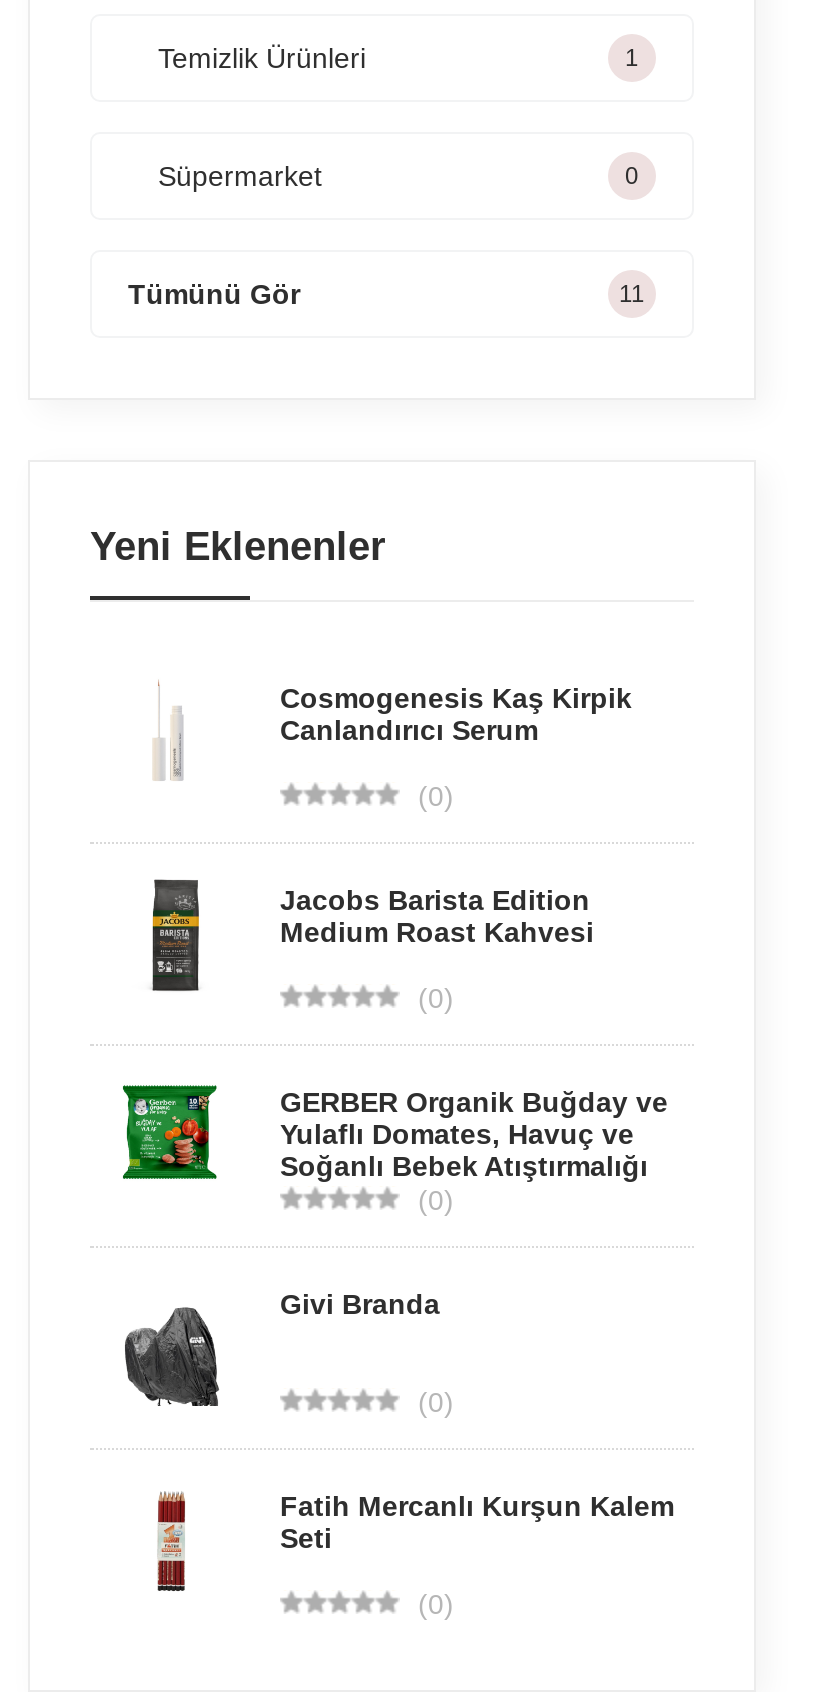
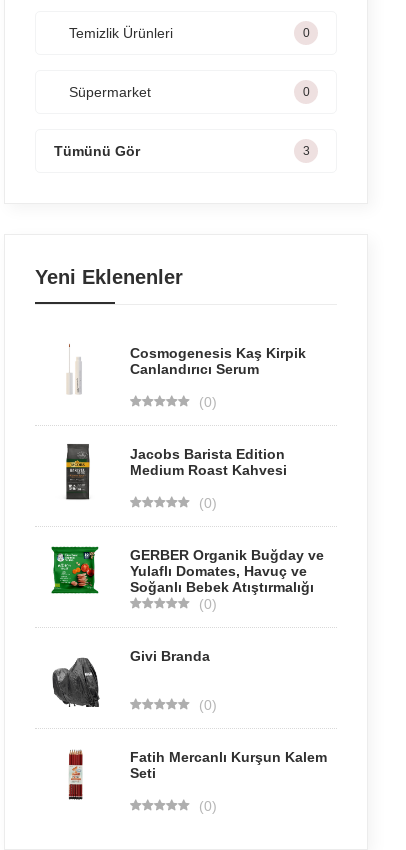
- 1
+ 0

- 11
+ 3
